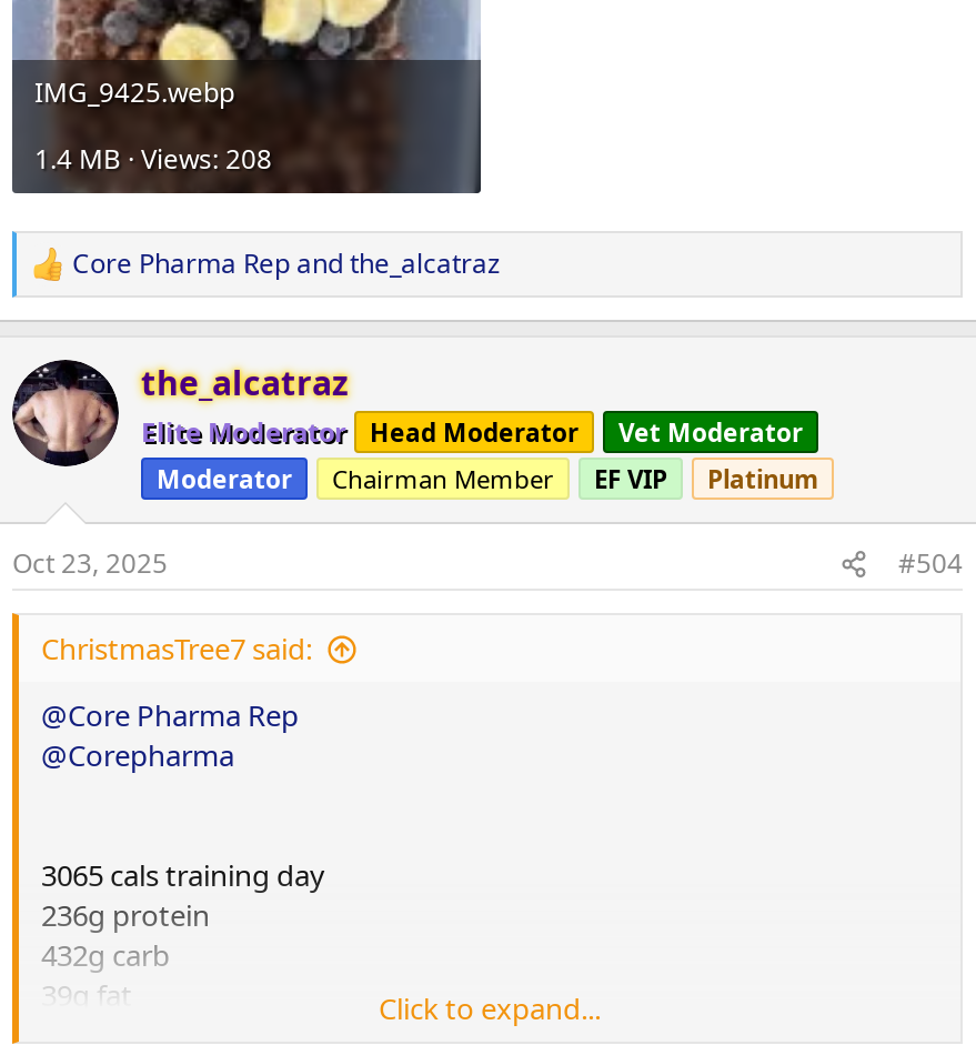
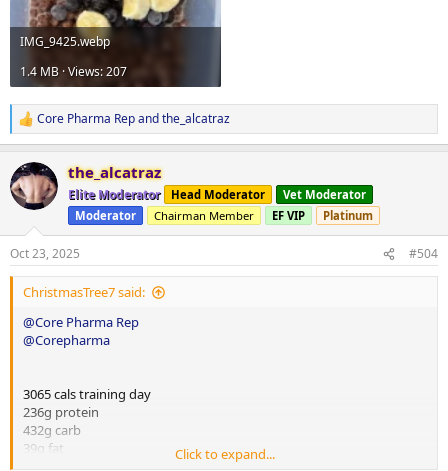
- 1.4 MB · Views: 208
+ 1.4 MB · Views: 207
